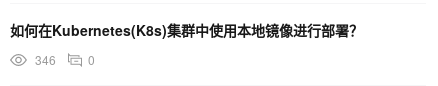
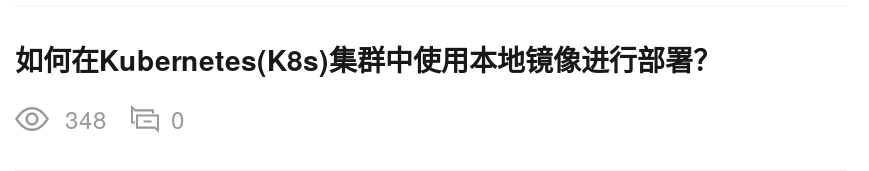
- 346 0
+ 348 0
